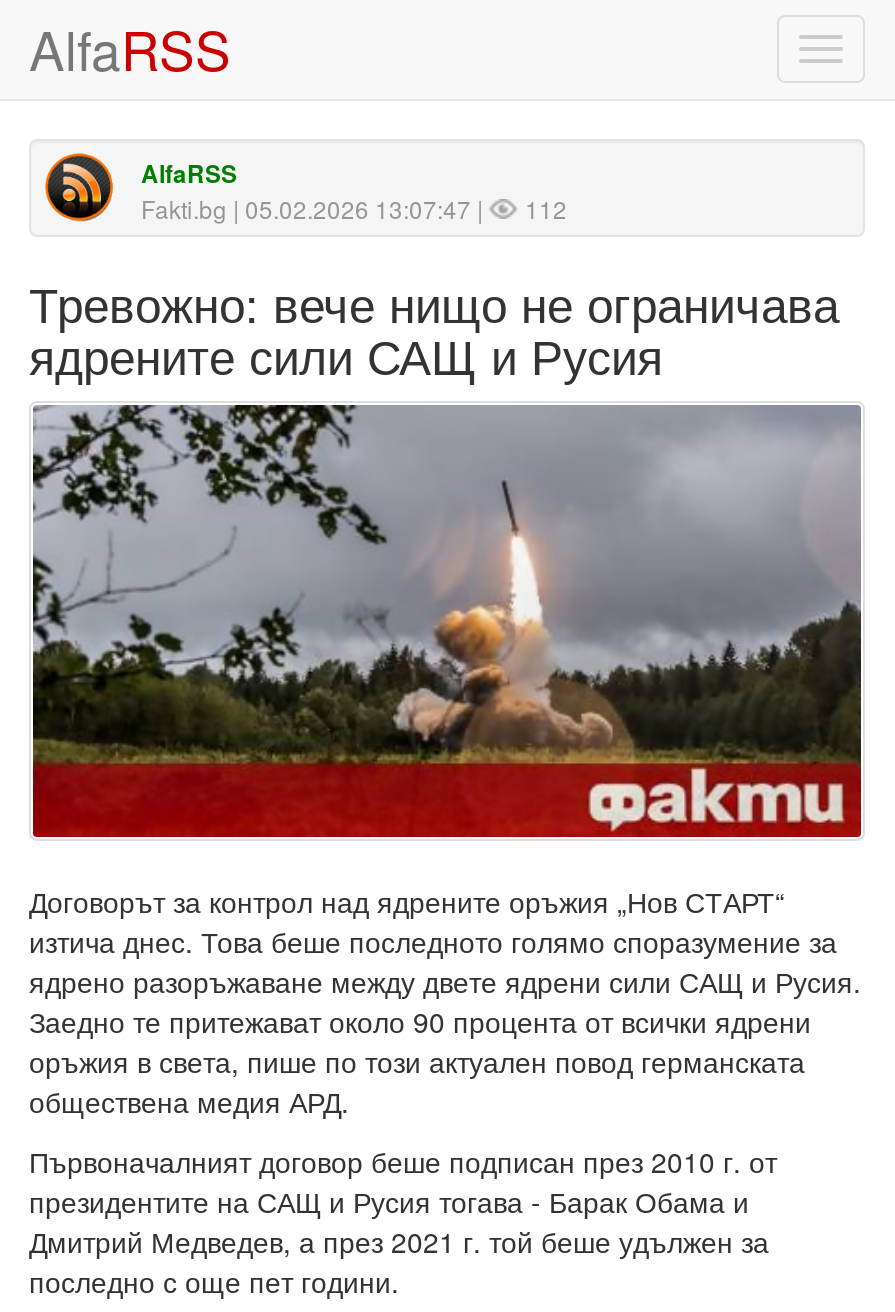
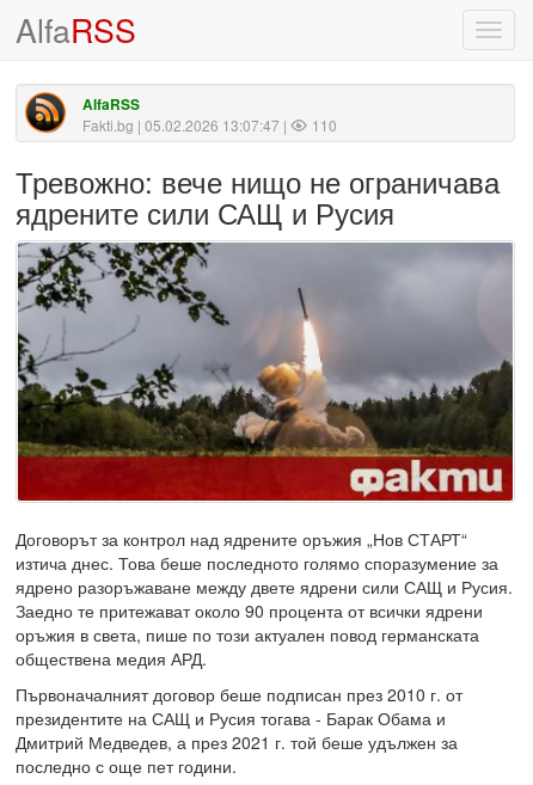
- 112
+ 110
